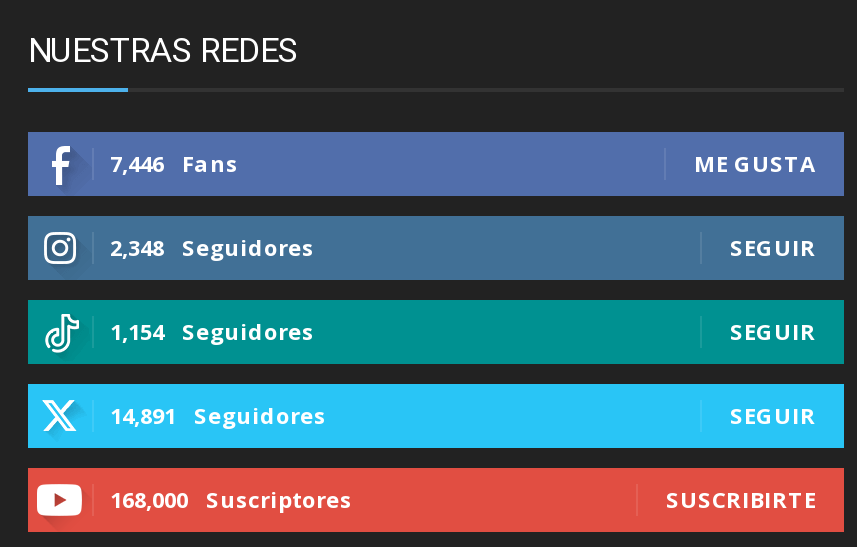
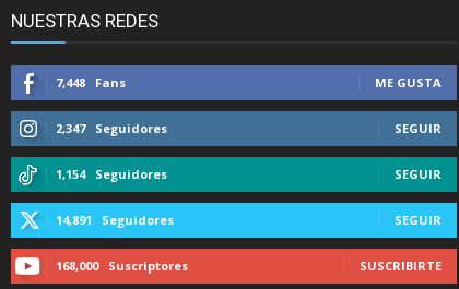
- 7,446 Fans
+ 7,448 Fans

- 2,348 Seguidores
+ 2,347 Seguidores
